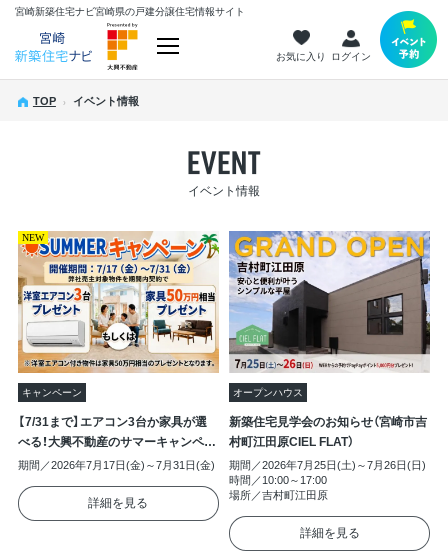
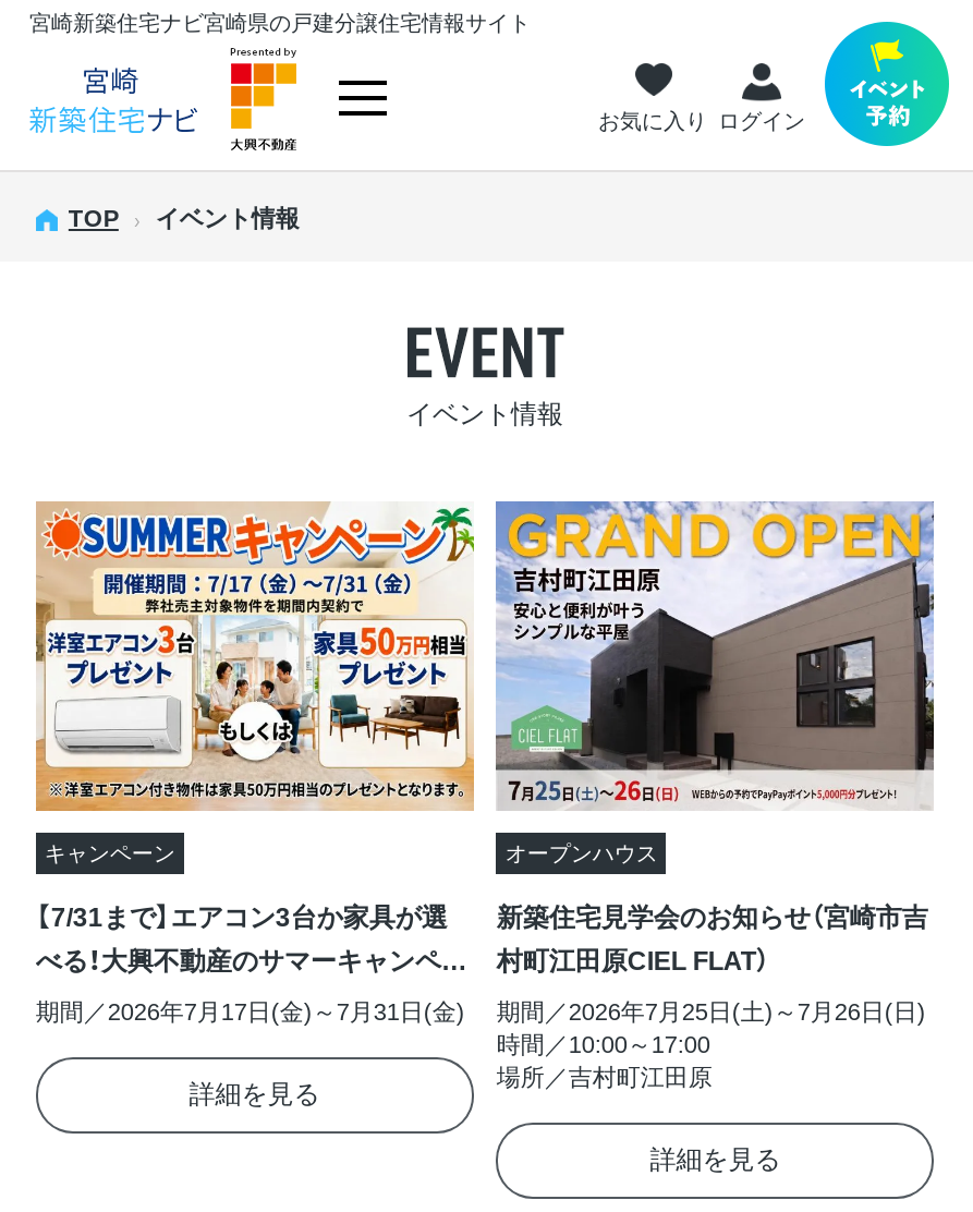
- NEW
